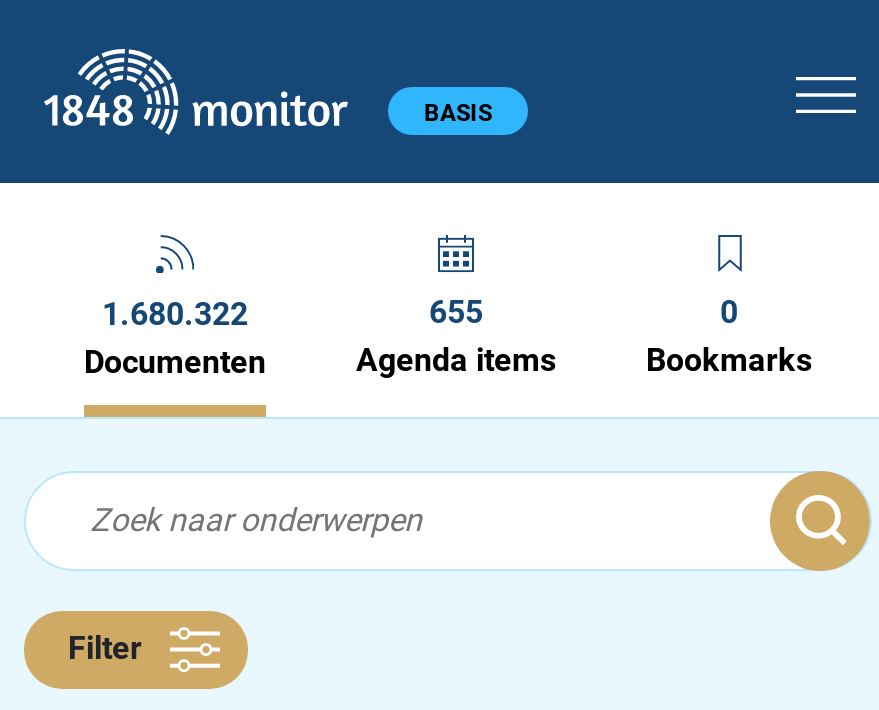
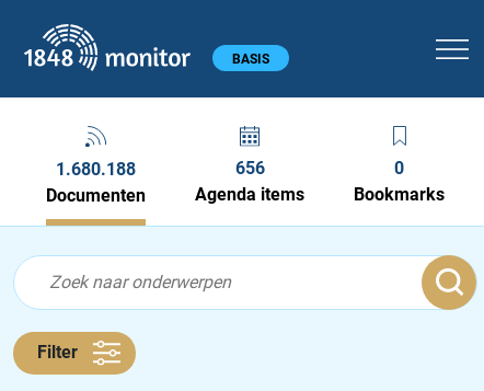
- 1.680.322
+ 1.680.188

- 655
+ 656
